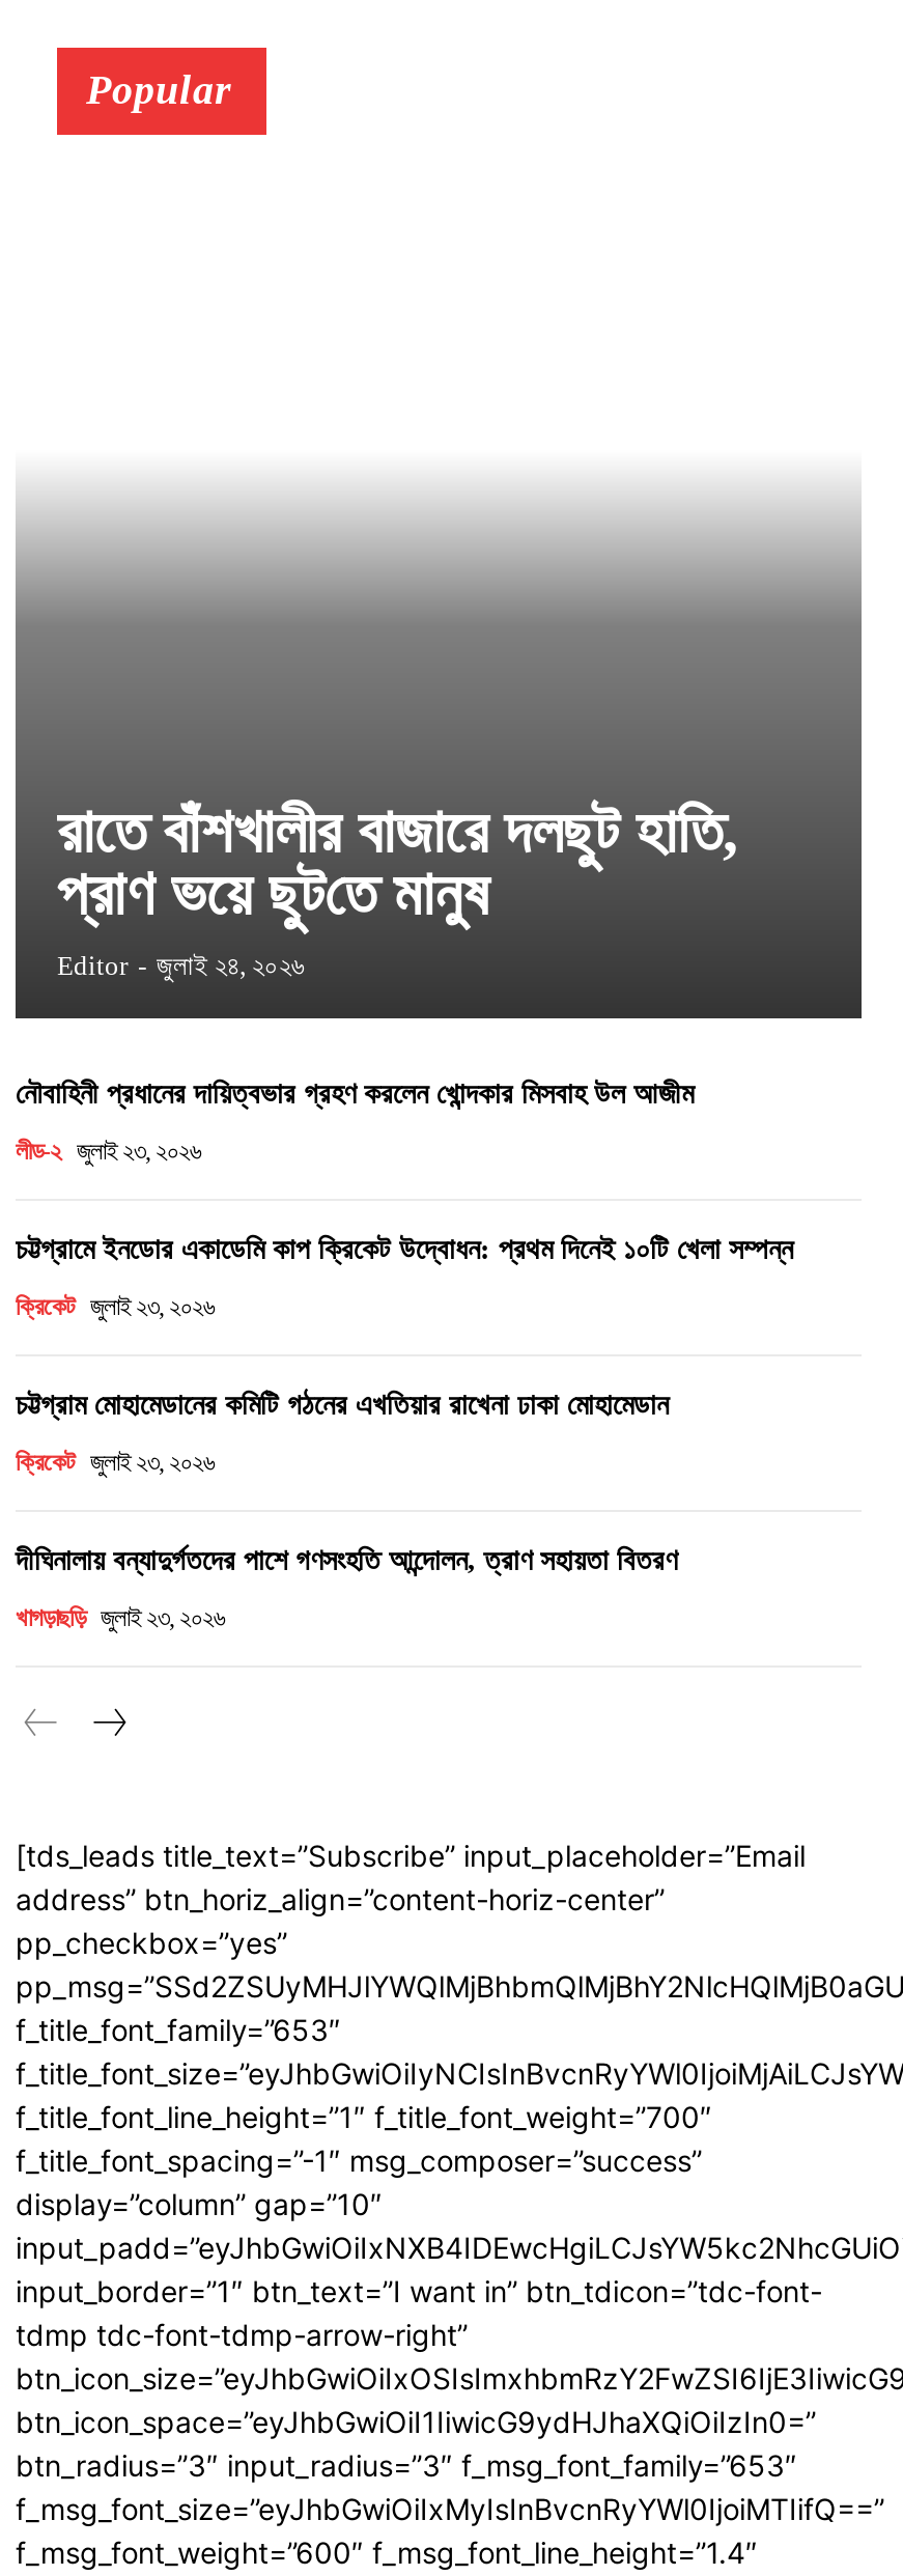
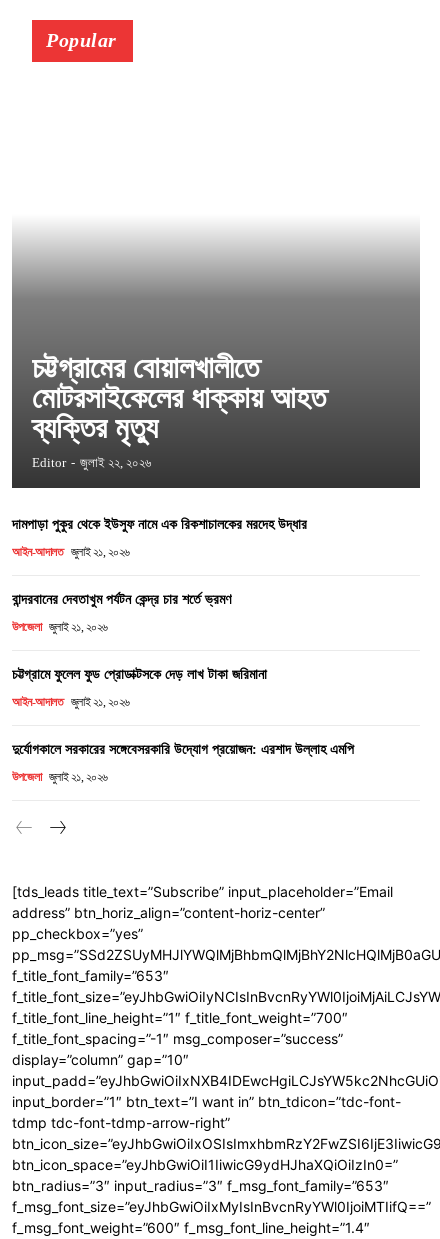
- রাতে বাঁশখালীর বাজারে দলছুট হা‌তি,
- প্রাণ ভয়ে ছুট‌তে মানুষ
- Editor - জুলাই ২৪, ২০২৬
+ চট্টগ্রামের বোয়ালখালীতে
+ মোটরসাইকেলের ধাক্কায় আহত
+ ব্যক্তির মৃত্যু
+ Editor - জুলাই ২২, ২০২৬

- নৌবাহিনী প্রধানের দায়িত্বভার গ্রহণ করলেন খোন্দকার মিসবাহ উল আজীম
+ দামপাড়া পুকুর থেকে ইউসুফ নামে এক রিকশাচালকের মরদেহ উদ্ধার

- লীড-২ জুলাই ২৩, ২০২৬
+ আইন-আদালত জুলাই ২১, ২০২৬

- চট্টগ্রামে ইনডোর একাডেমি কাপ ক্রিকেট উদ্বোধন: প্রথম দিনেই ১০টি খেলা সম্পন্ন
+ বান্দরবানের দেবতাখুম পর্যটন কেন্দ্র চার শর্তে ভ্রমণ

- ক্রিকেট জুলাই ২৩, ২০২৬
+ উপজেলা জুলাই ২১, ২০২৬

- চট্টগ্রাম মোহামেডানের কমিটি গঠনের এখতিয়ার রাখেনা ঢাকা মোহামেডান
+ চট্টগ্রামে ফুলেল ফুড প্রোডাক্টসকে দেড় লাখ টাকা জরিমানা

- ক্রিকেট জুলাই ২৩, ২০২৬
+ আইন-আদালত জুলাই ২১, ২০২৬

- দীঘিনালায় বন্যাদুর্গতদের পাশে গণসংহতি আন্দোলন, ত্রাণ সহায়তা বিতরণ
+ দুর্যোগকালে সরকারের সঙ্গেবেসরকারি উদ্যোগ প্রয়োজন: এরশাদ উল্লাহ এমপি

- খাগড়াছ‌ড়ি‌ জুলাই ২৩, ২০২৬
+ উপজেলা জুলাই ২১, ২০২৬
